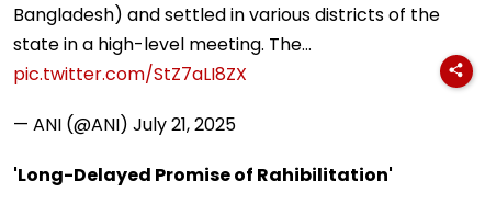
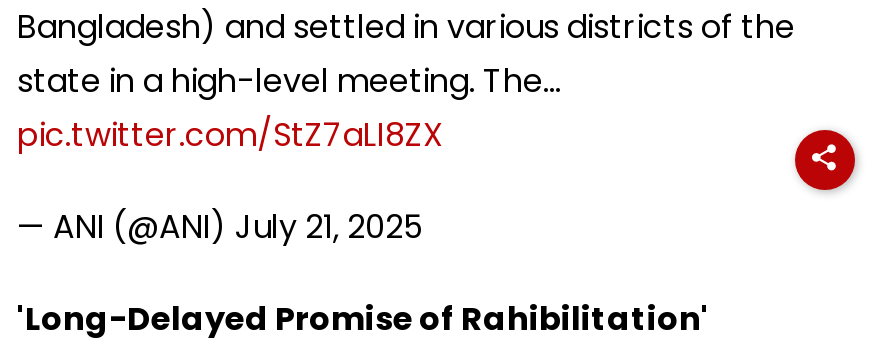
- [image]
+ [image]
